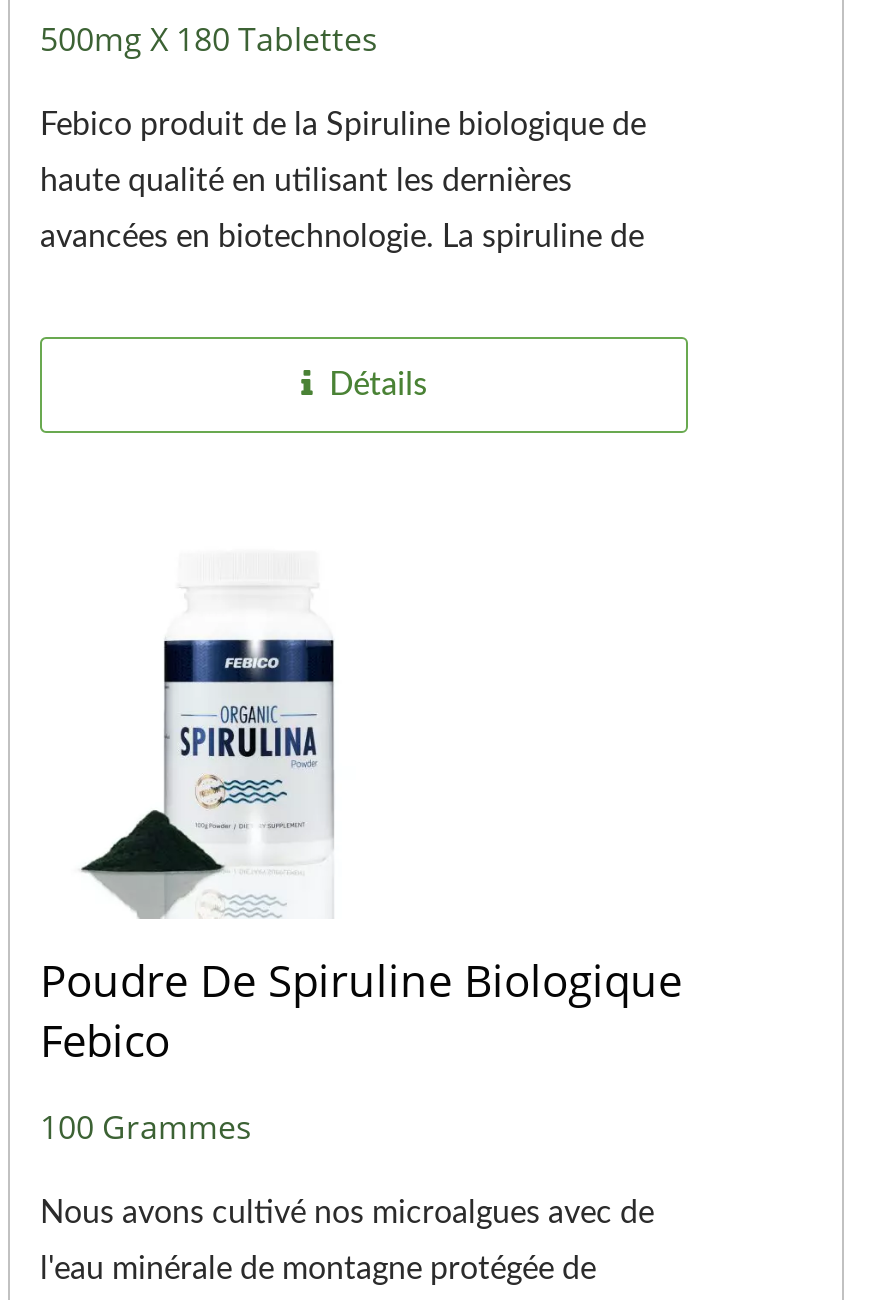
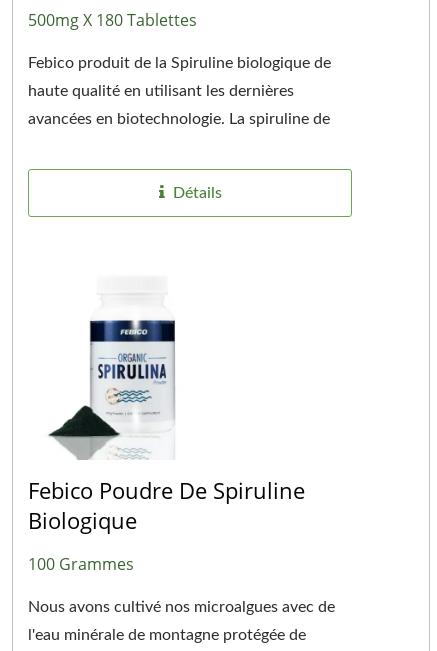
- Poudre De Spiruline Biologique
- Febico
+ Febico Poudre De Spiruline
+ Biologique
